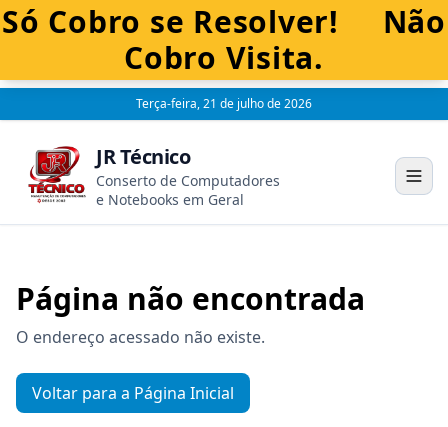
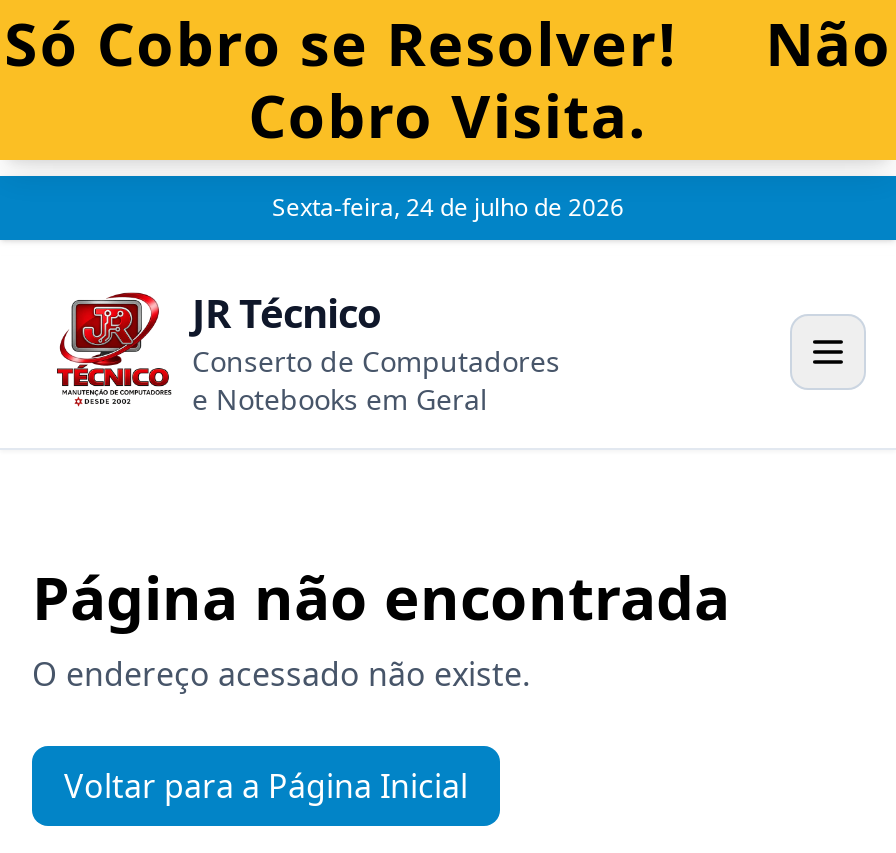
- Terça-feira, 21 de julho de 2026
+ Sexta-feira, 24 de julho de 2026
